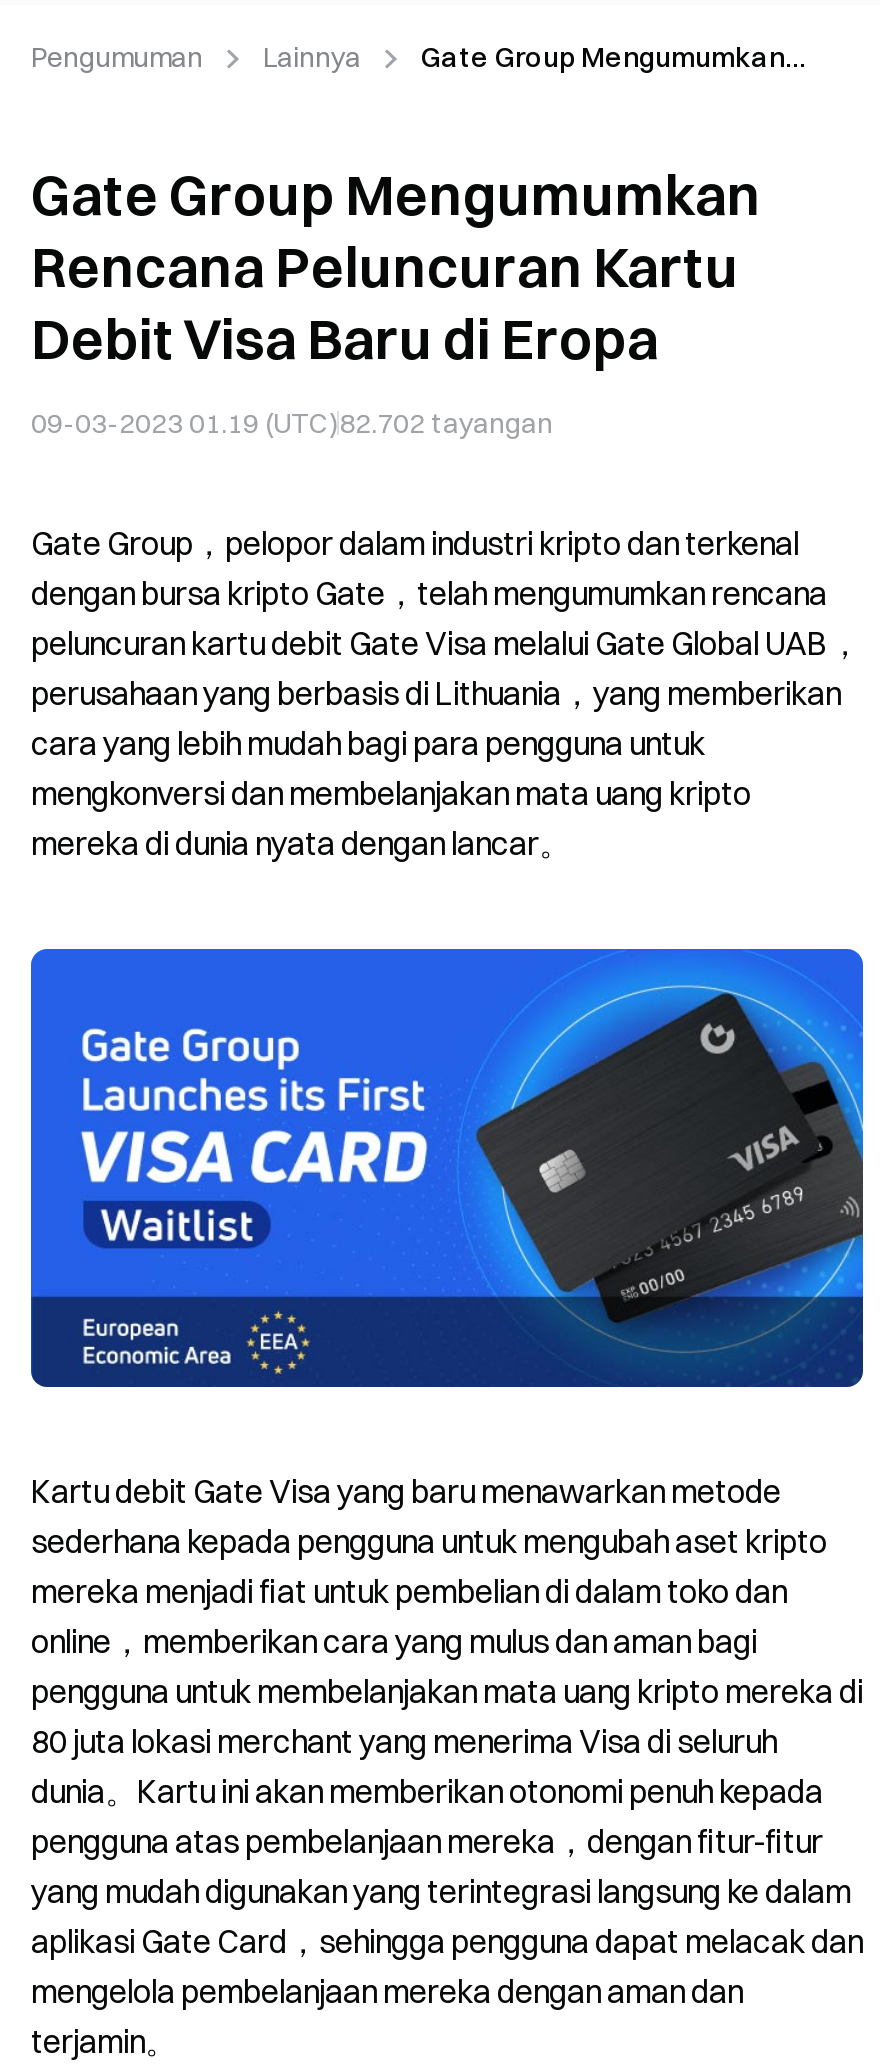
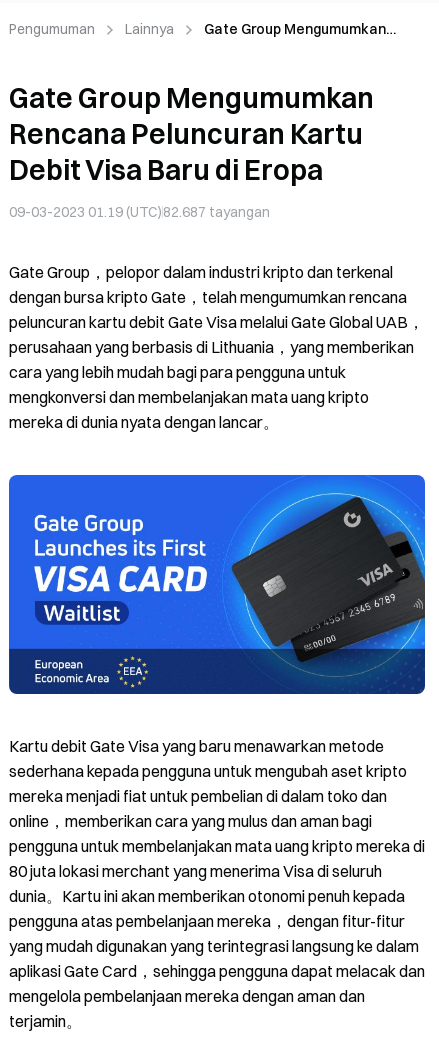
- 09-03-2023 01.19 (UTC)82.702 tayangan
+ 09-03-2023 01.19 (UTC)82.687 tayangan
